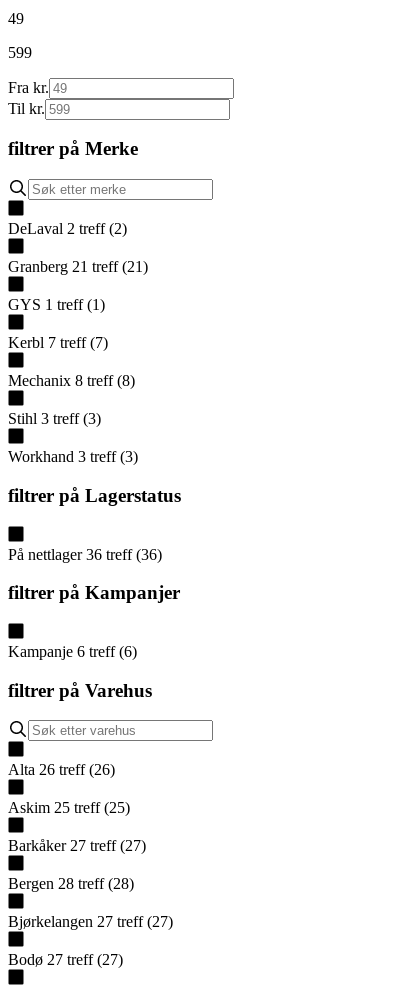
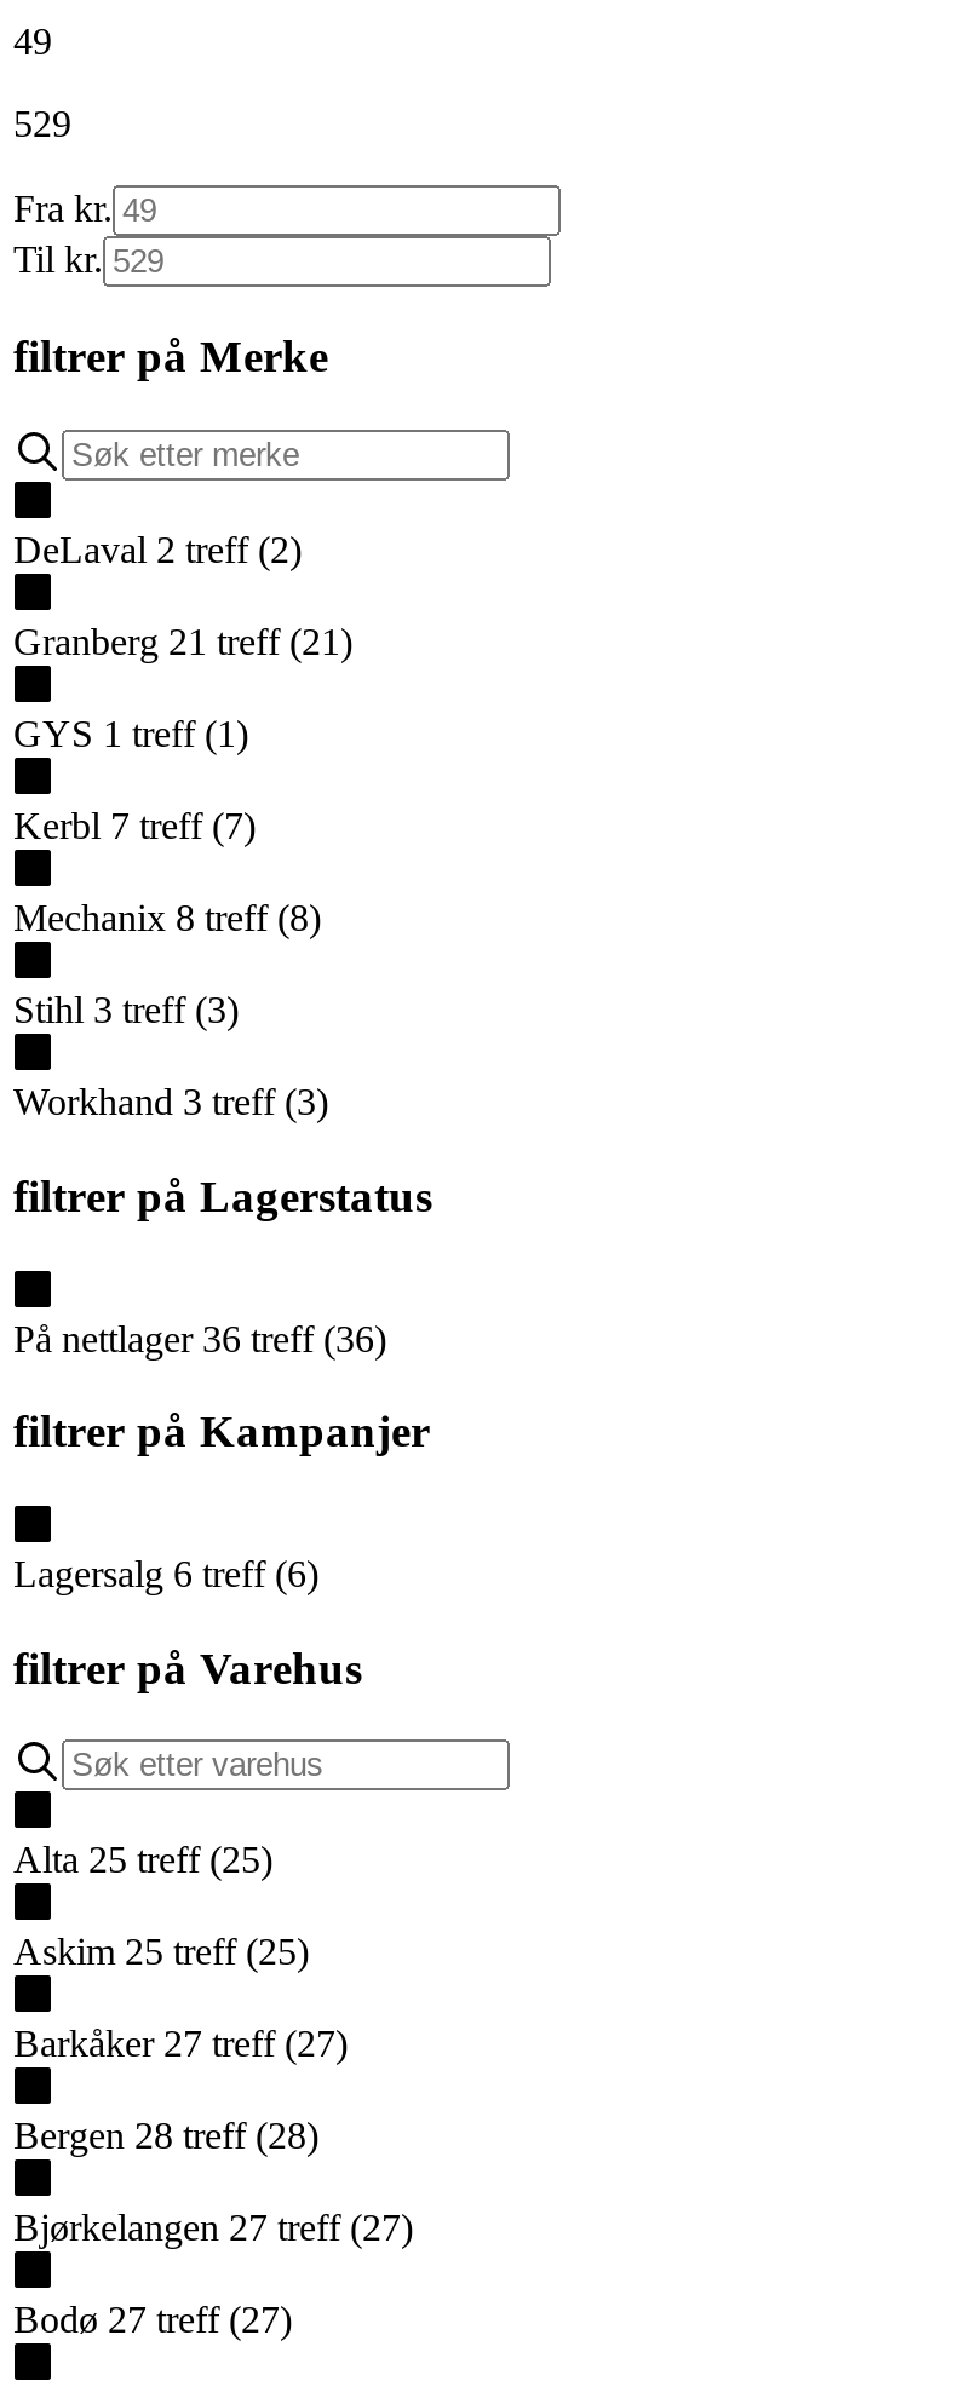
- 599
+ 529

- Kampanje 6 treff (6)
+ Lagersalg 6 treff (6)

- Alta 26 treff (26)
+ Alta 25 treff (25)
